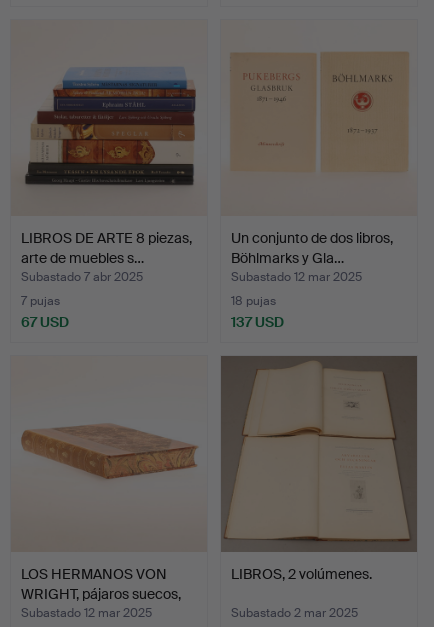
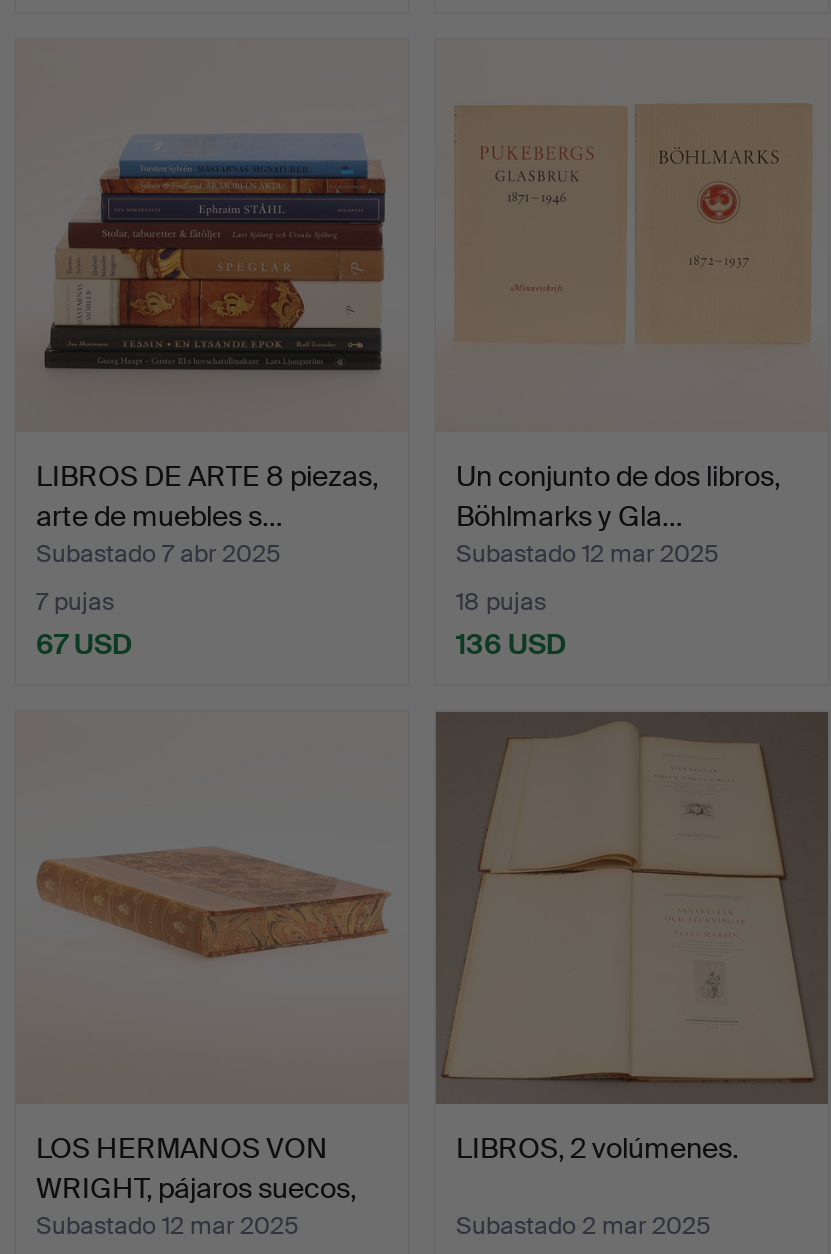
- 137 USD
+ 136 USD
